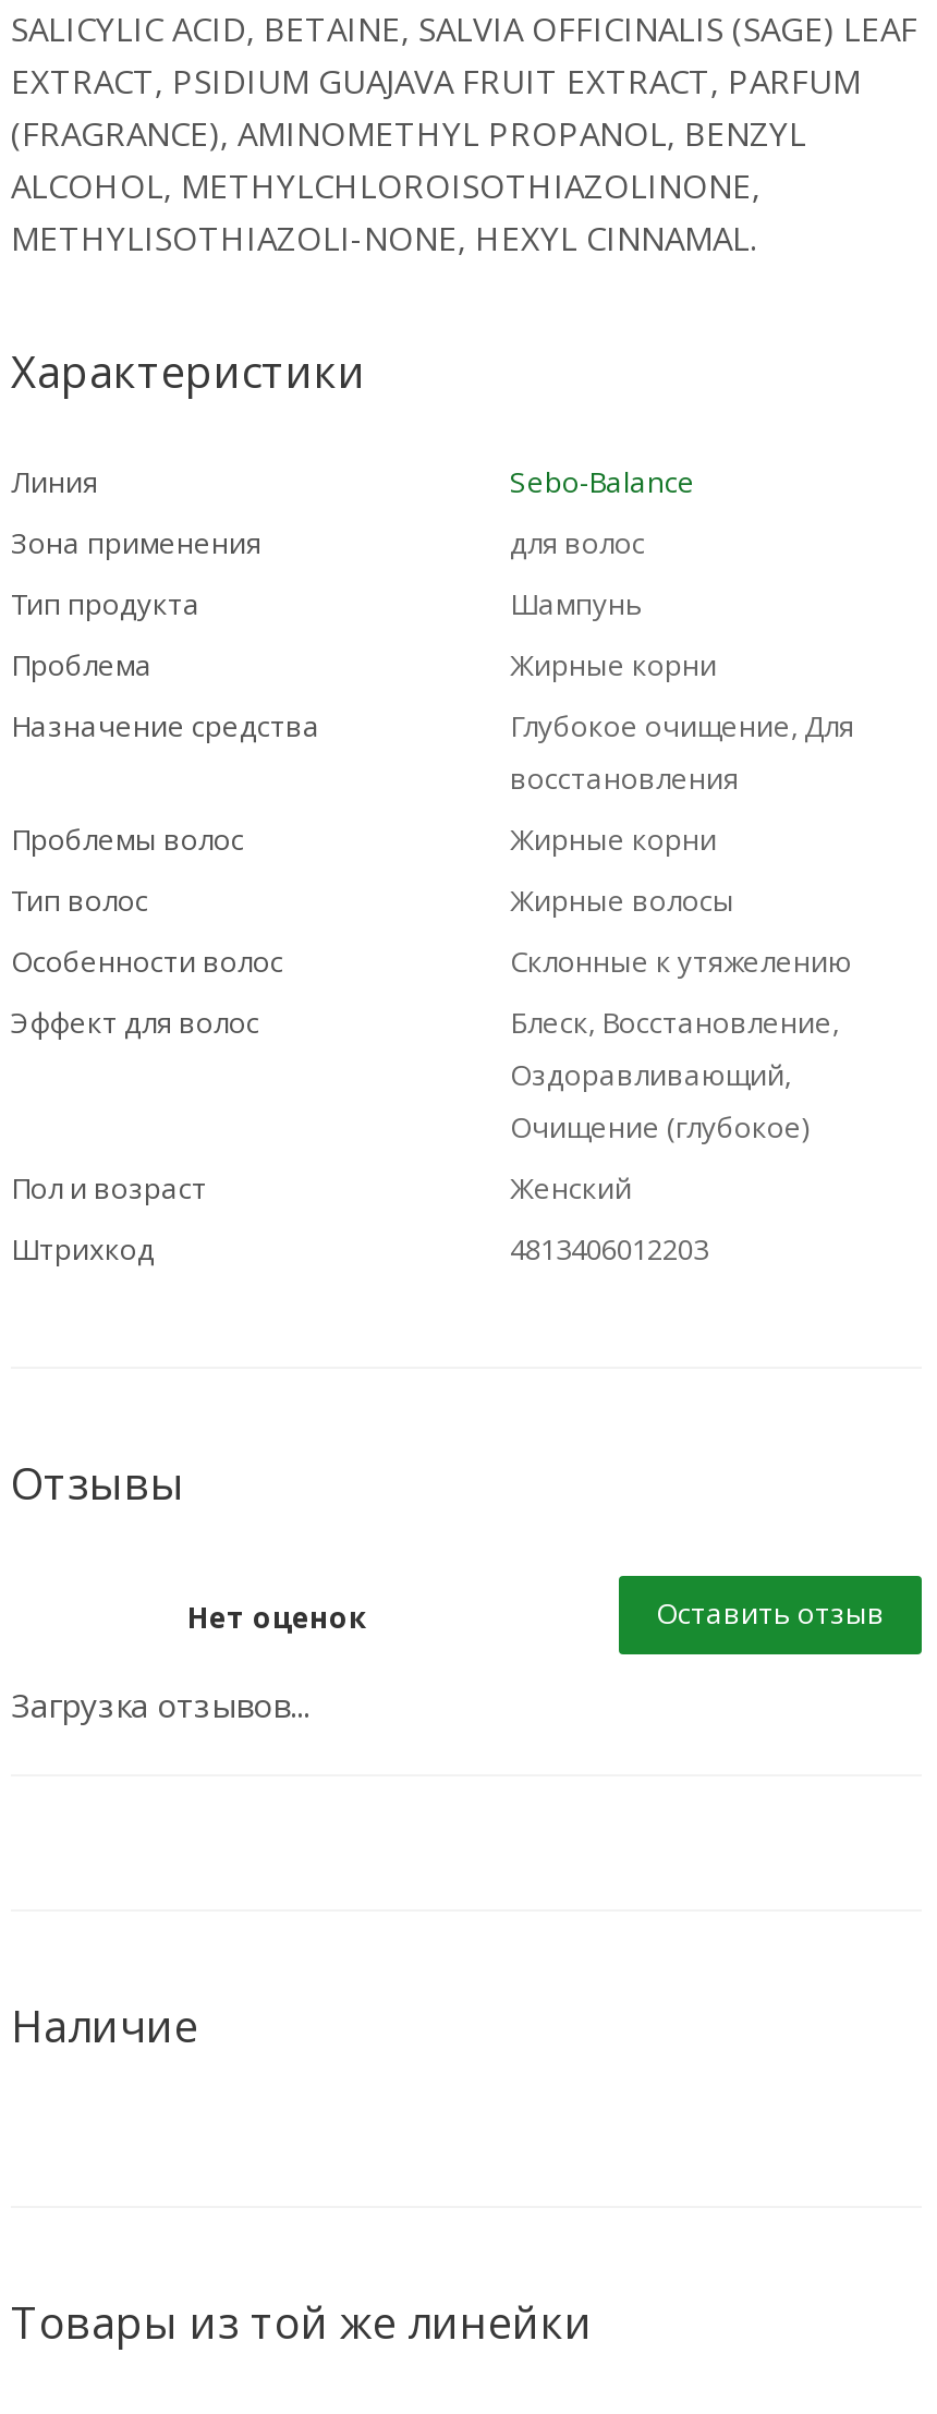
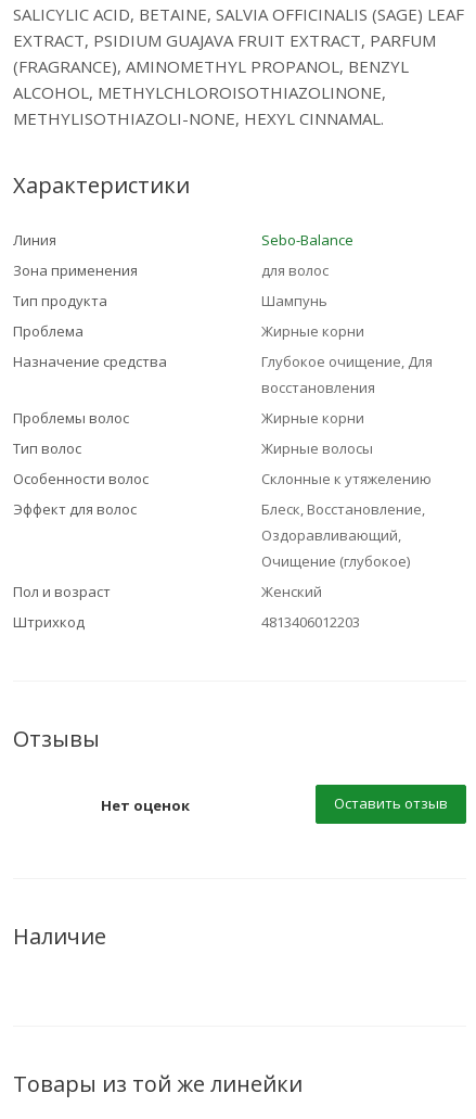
- Загрузка отзывов...
